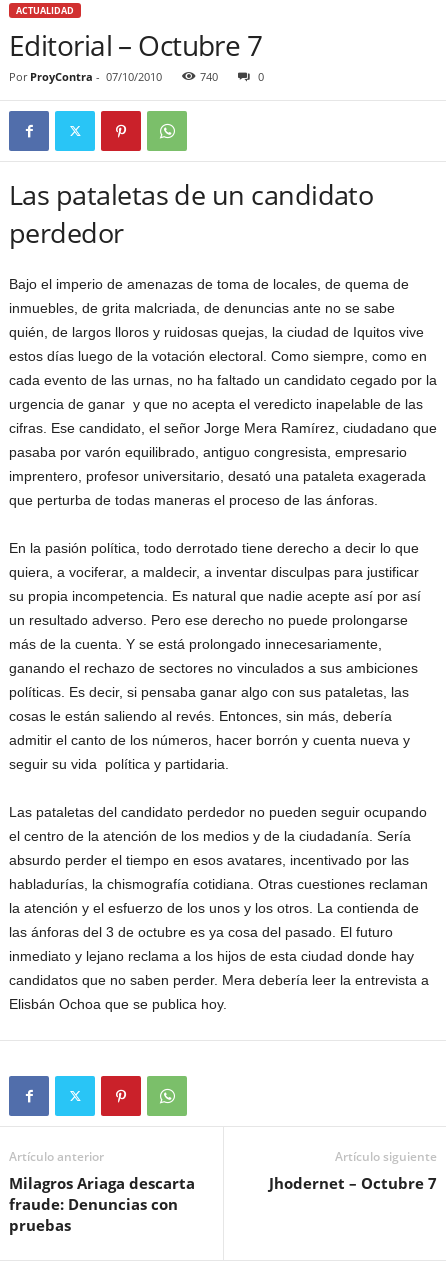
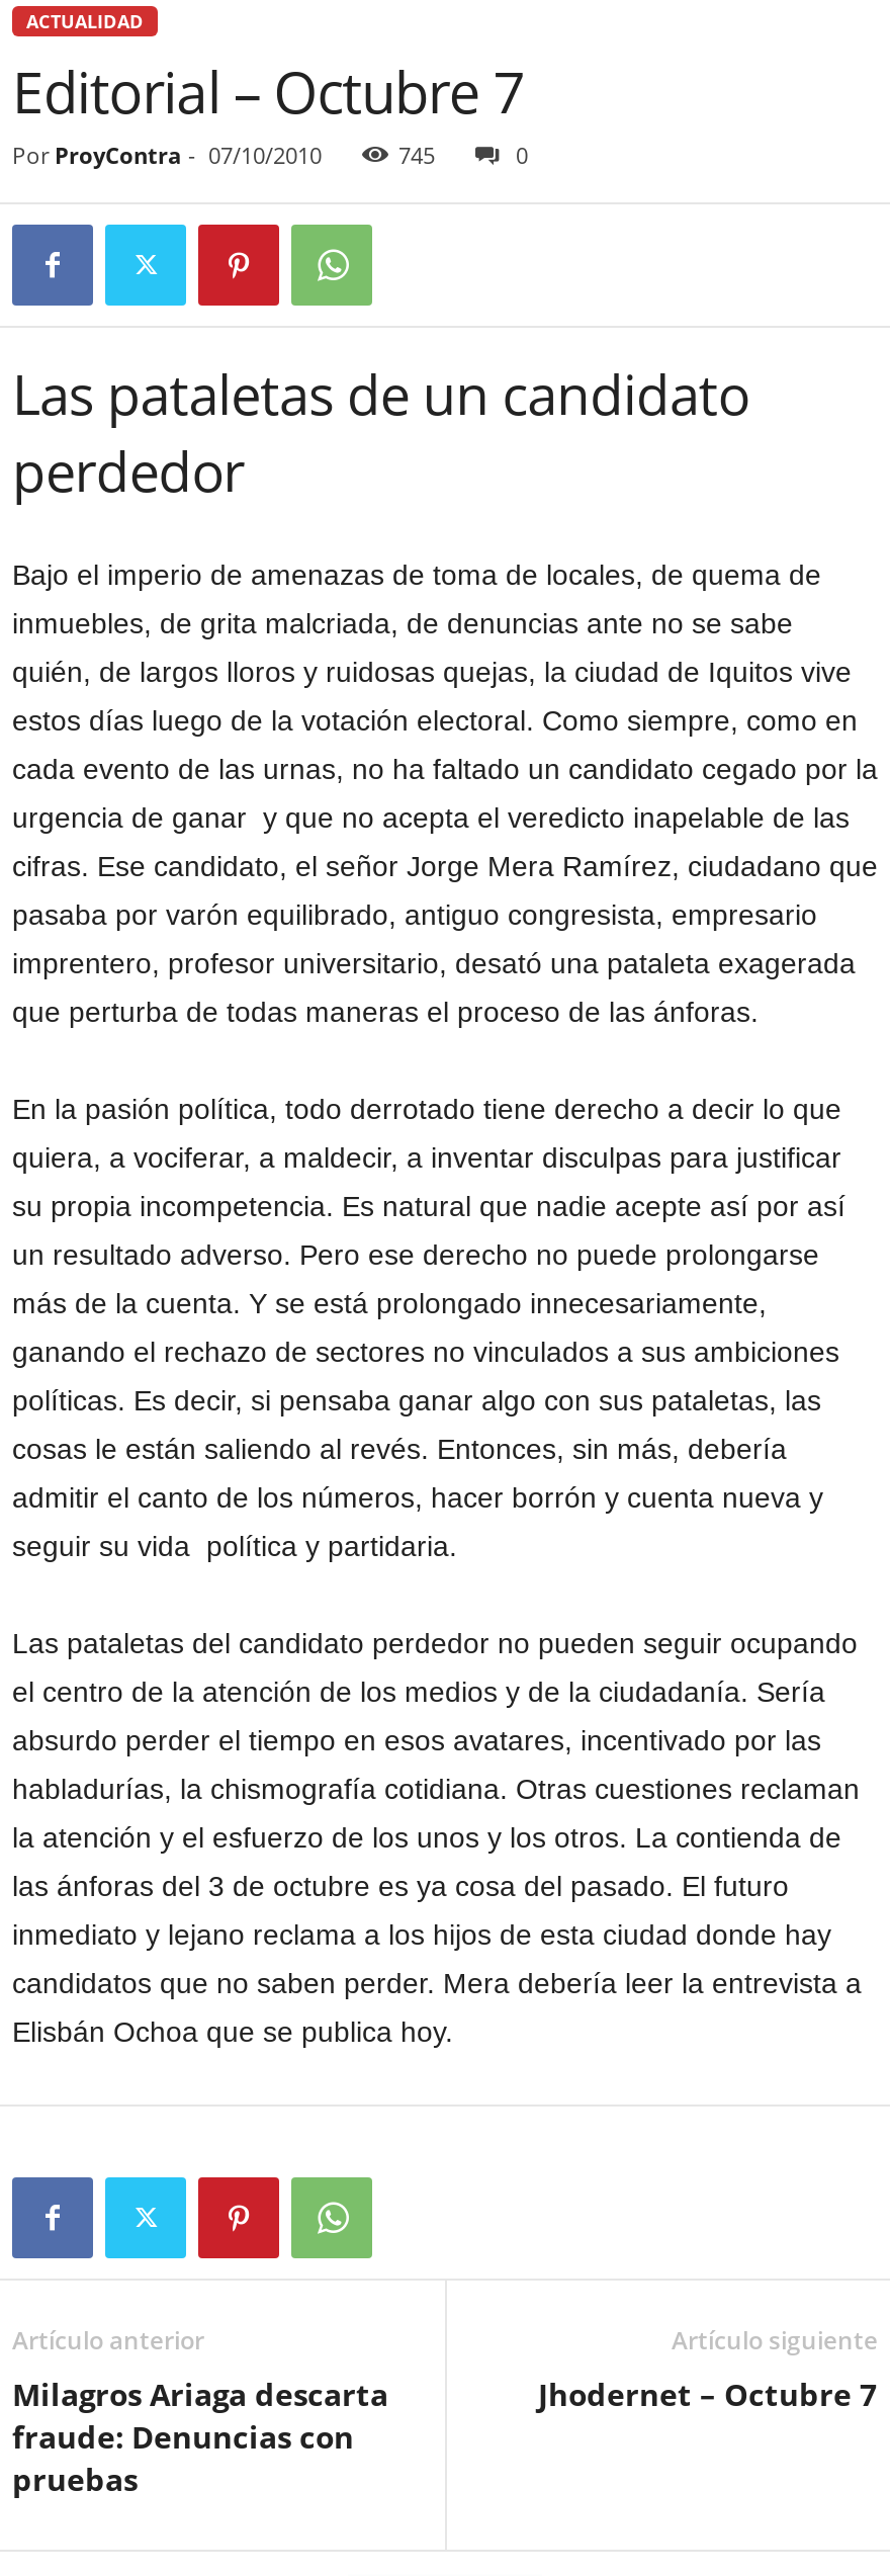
- 740
+ 745
